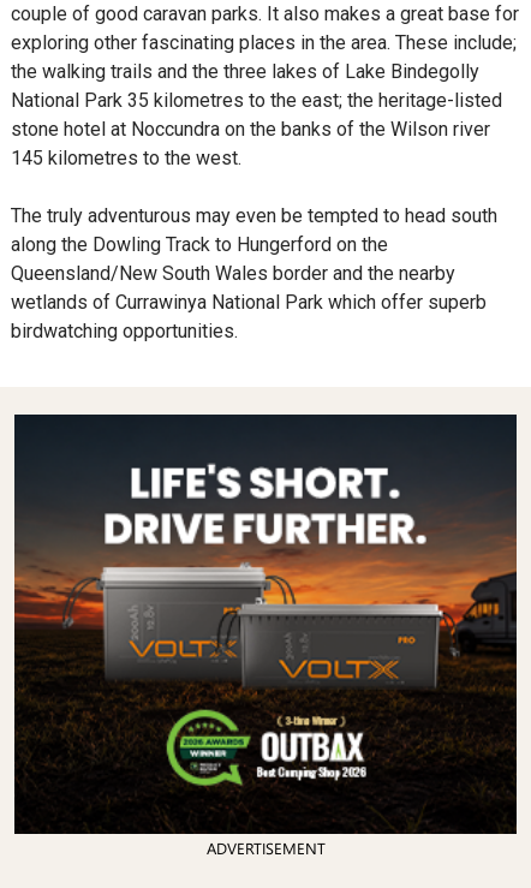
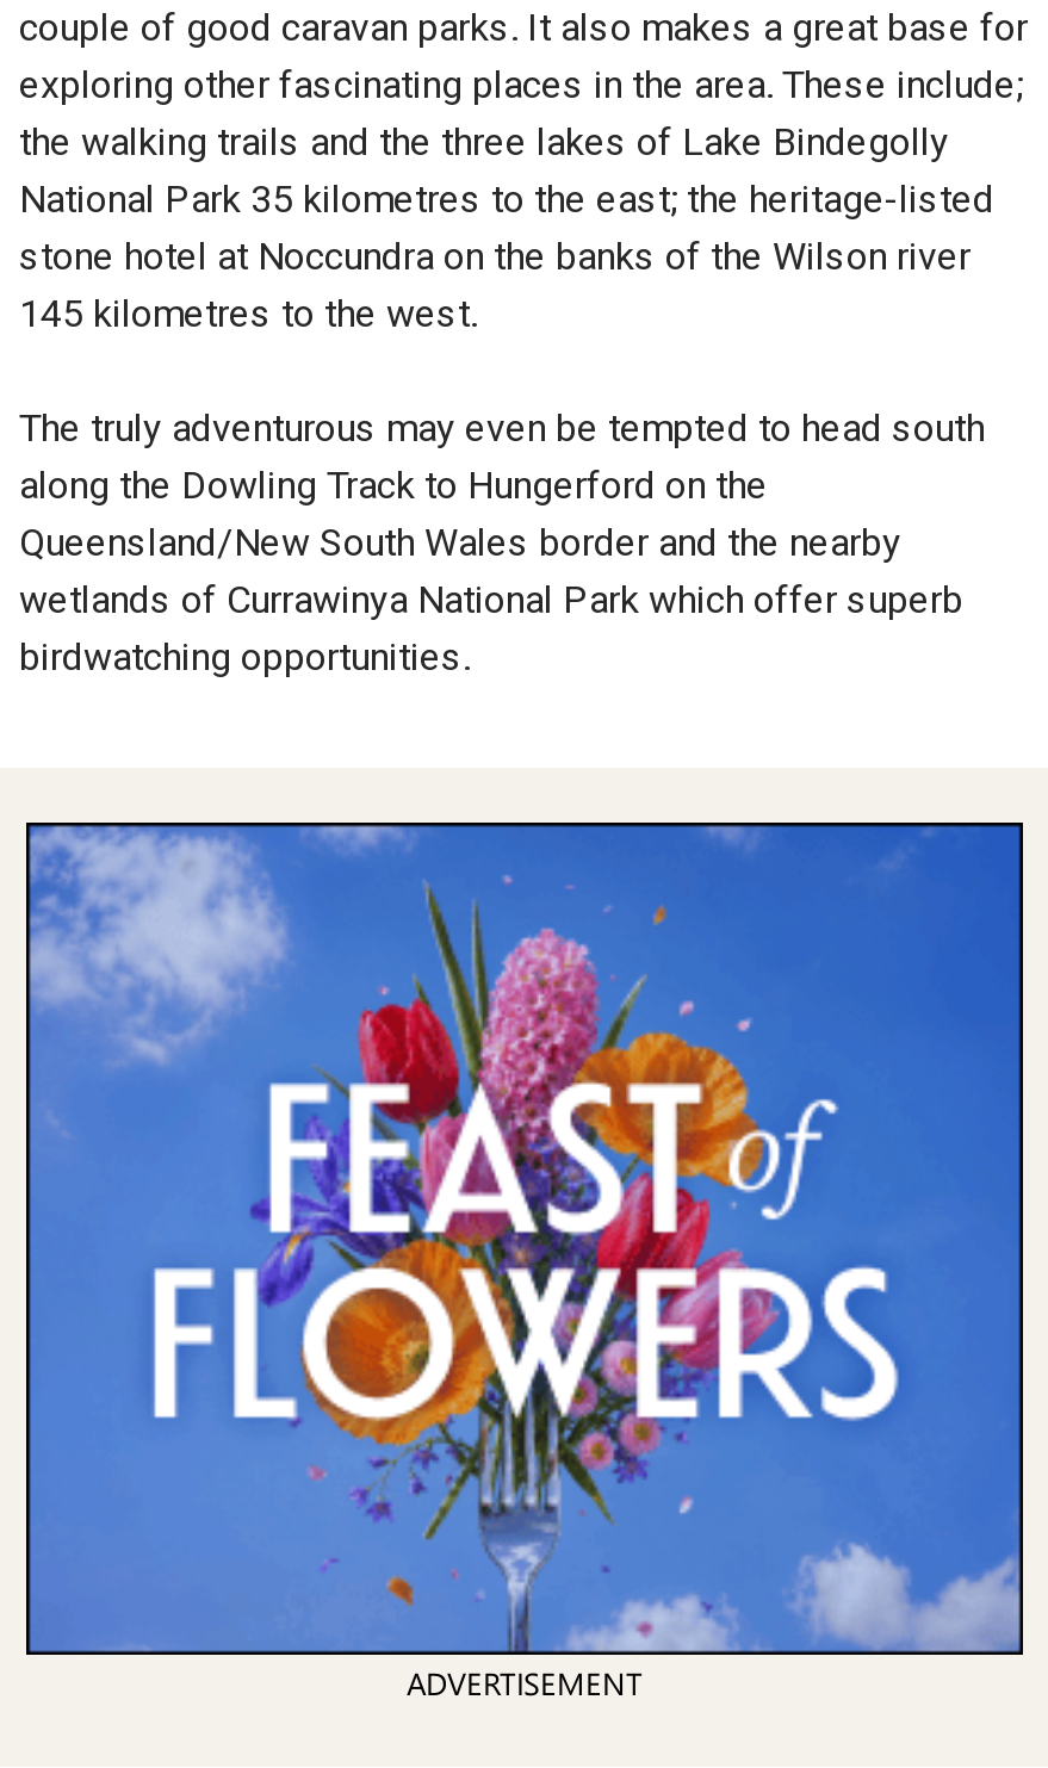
- [image]
+ [image]
